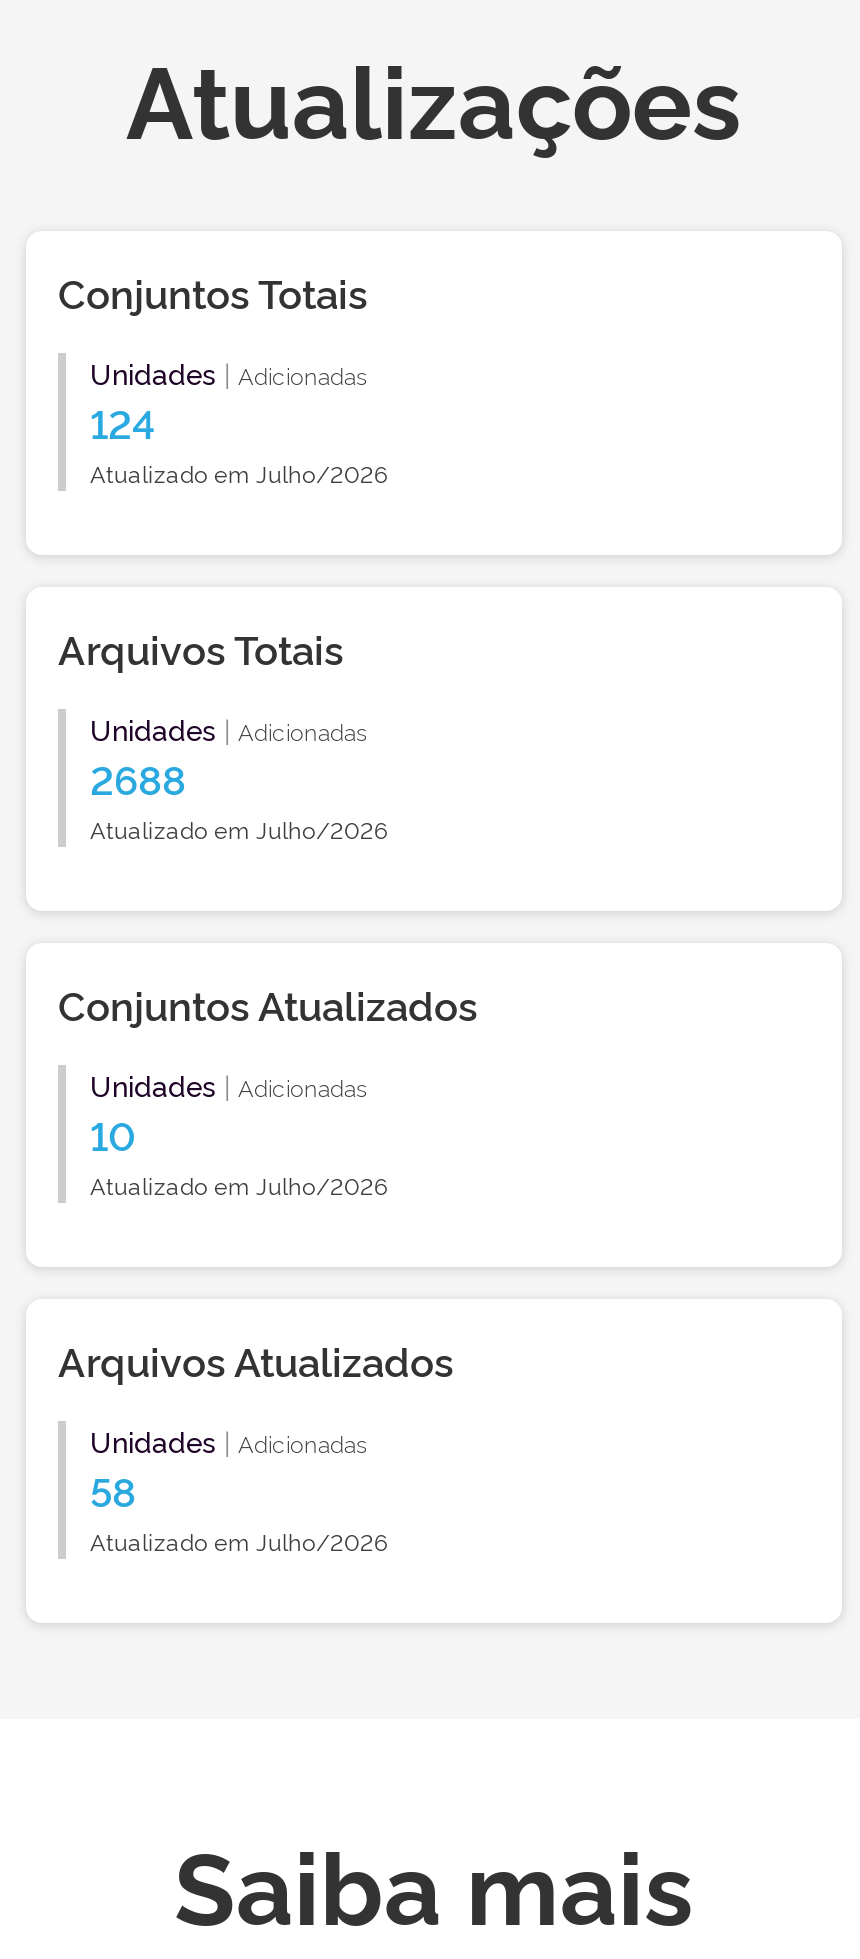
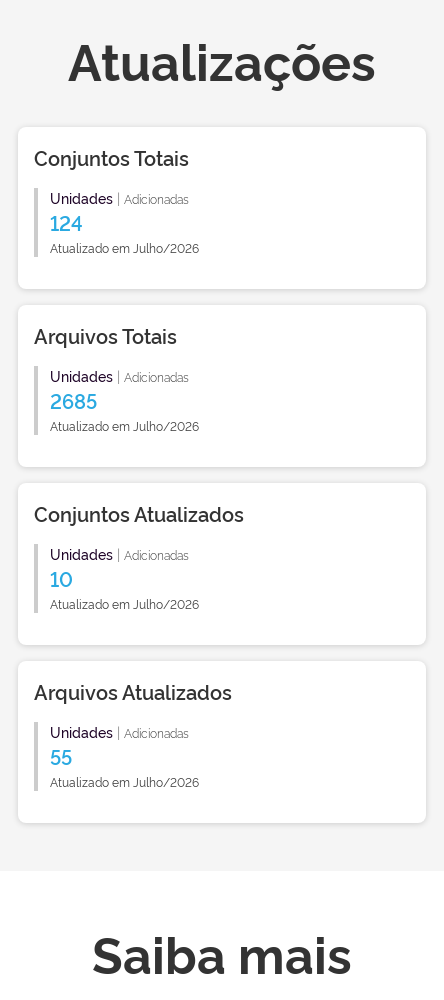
- 2688
+ 2685

- 58
+ 55
